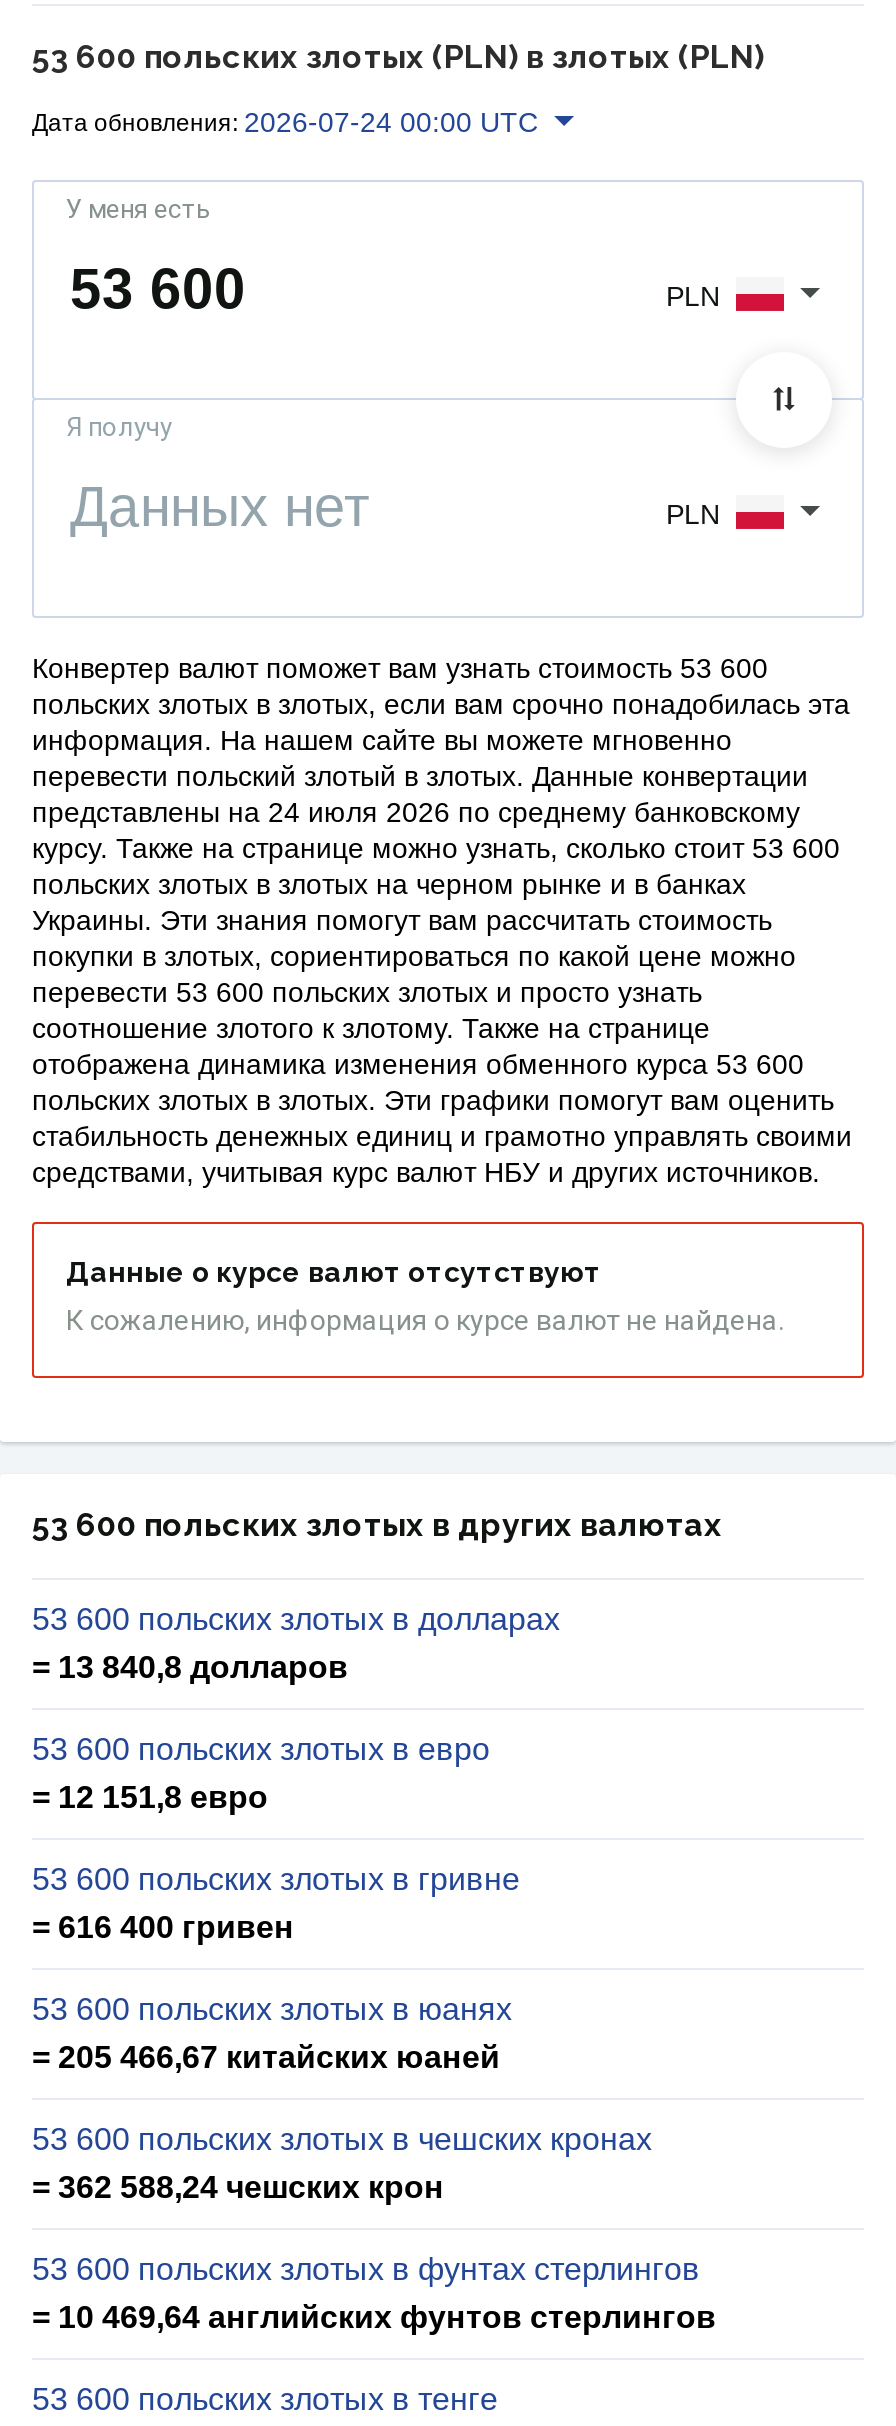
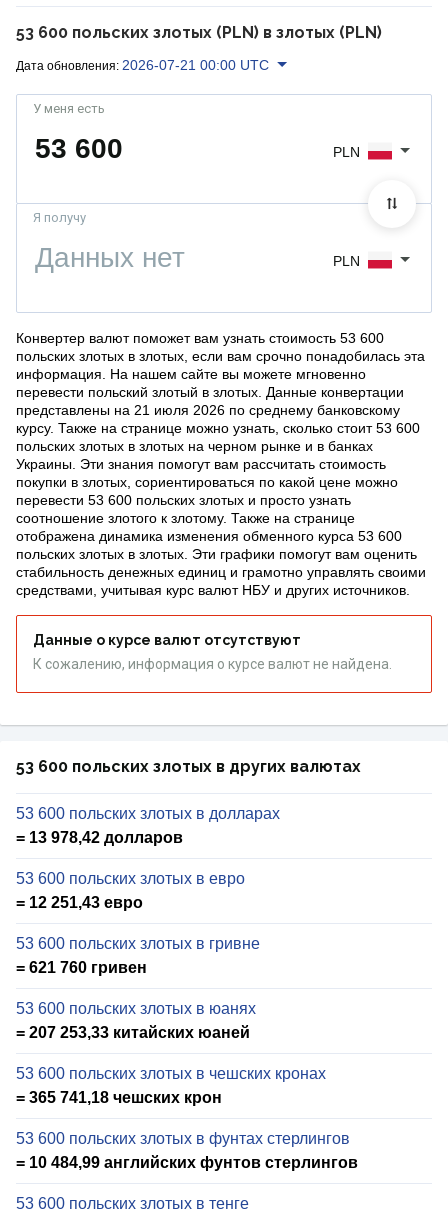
- Дата обновления: 2026-07-24 00:00 UTC
+ Дата обновления: 2026-07-21 00:00 UTC

- представлены на 24 июля 2026 по среднему банковскому
+ представлены на 21 июля 2026 по среднему банковскому

- = 13 840,8 долларов
+ = 13 978,42 долларов

- = 12 151,8 евро
+ = 12 251,43 евро

- = 616 400 гривен
+ = 621 760 гривен

- = 205 466,67 китайских юаней
+ = 207 253,33 китайских юаней

- = 362 588,24 чешских крон
+ = 365 741,18 чешских крон

- = 10 469,64 английских фунтов стерлингов
+ = 10 484,99 английских фунтов стерлингов
